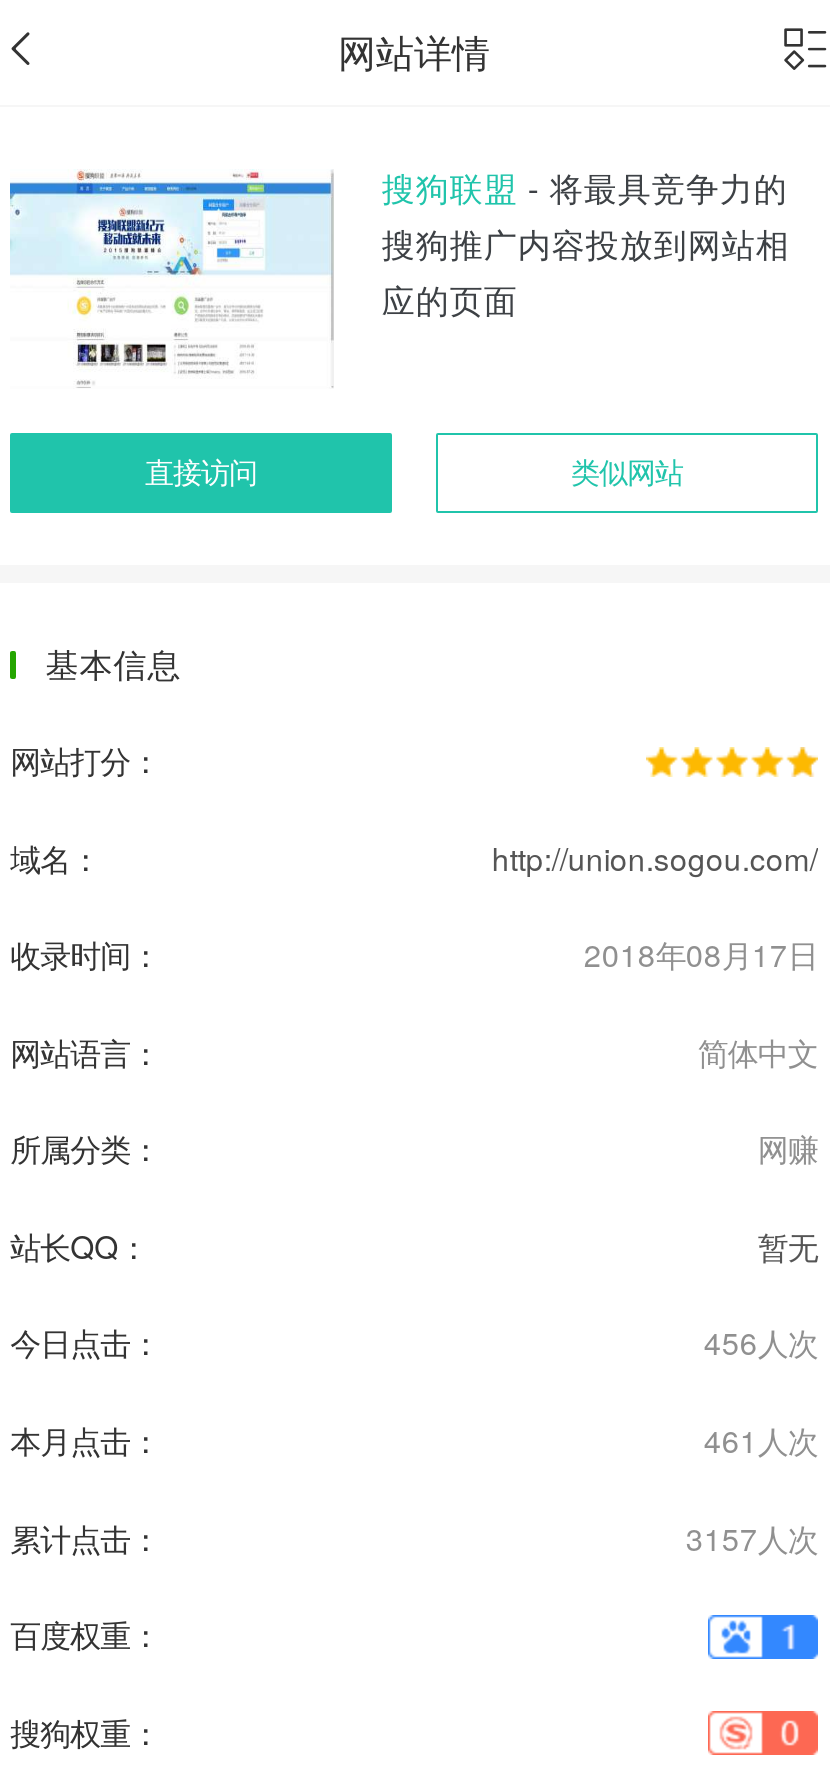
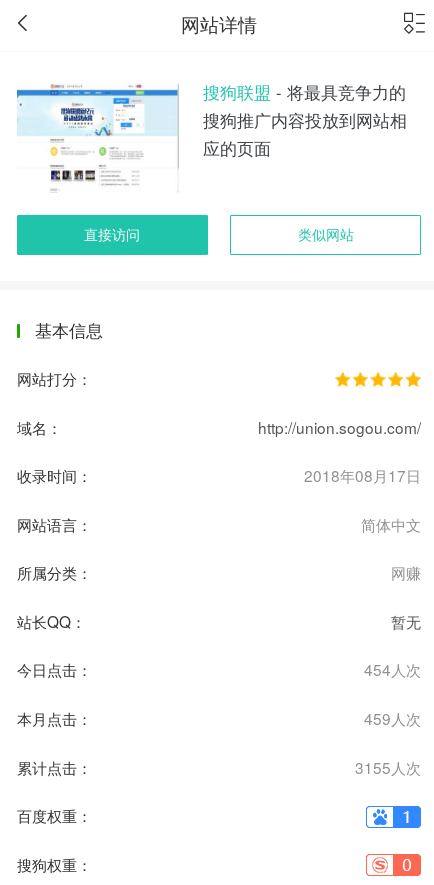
- 456人次
+ 454人次

- 461人次
+ 459人次

- 3157人次
+ 3155人次
